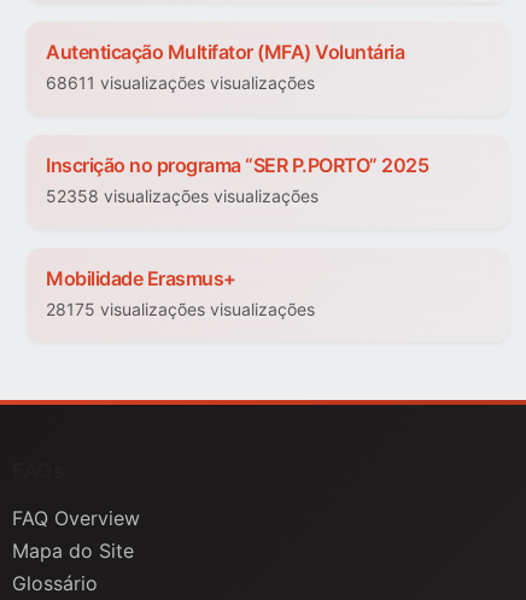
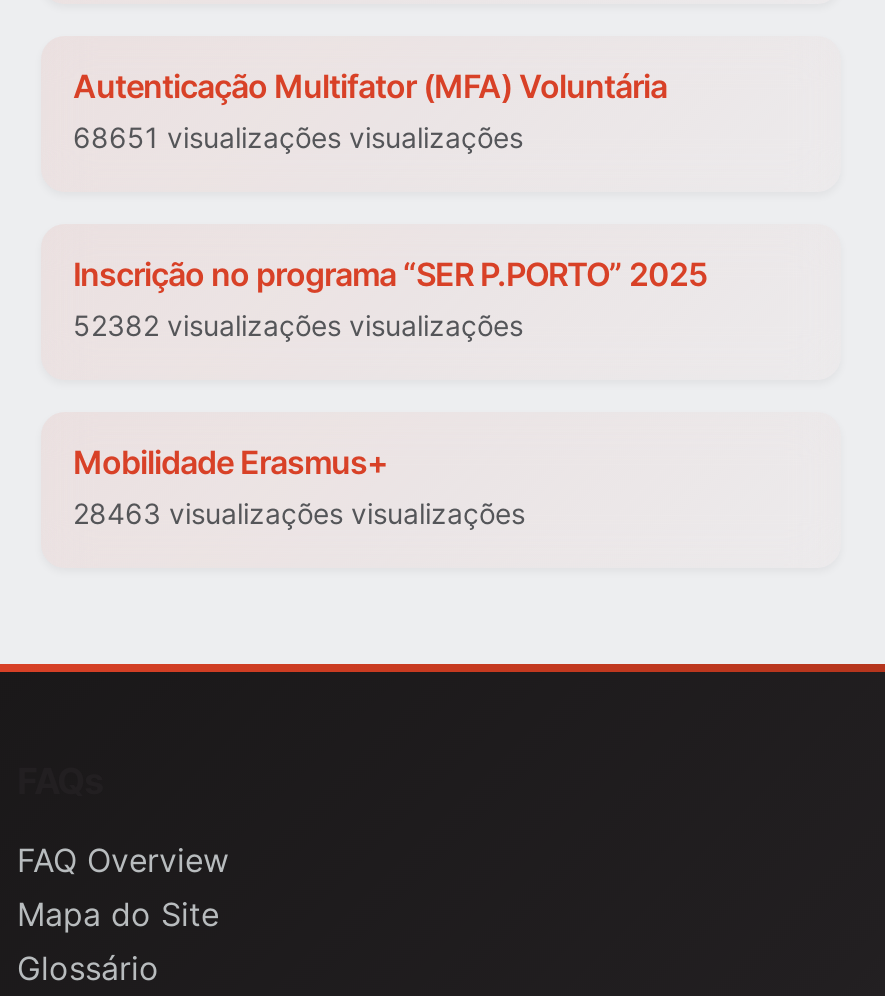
- 68611 visualizações visualizações
+ 68651 visualizações visualizações

- 52358 visualizações visualizações
+ 52382 visualizações visualizações

- 28175 visualizações visualizações
+ 28463 visualizações visualizações
